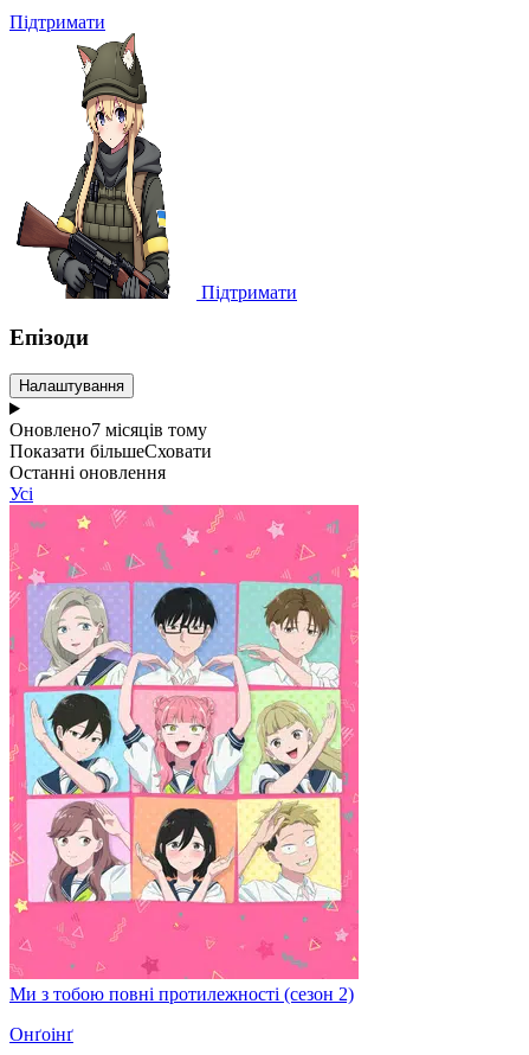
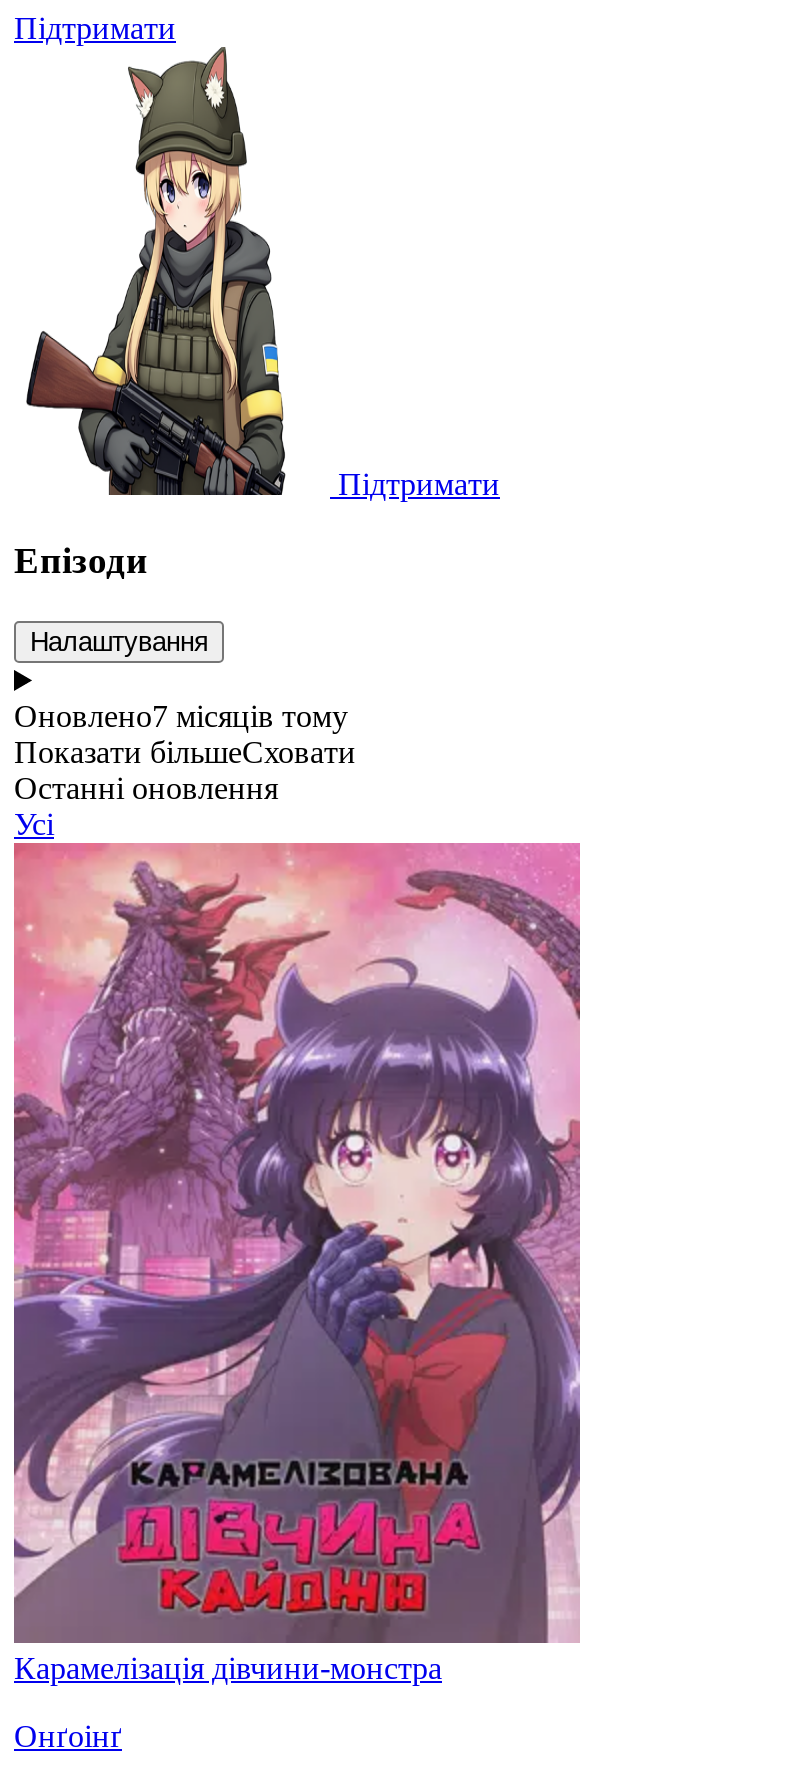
- [image]
- Ми з тобою повні протилежності (сезон 2)
+ [image]
+ Карамелізація дівчини-монстра
